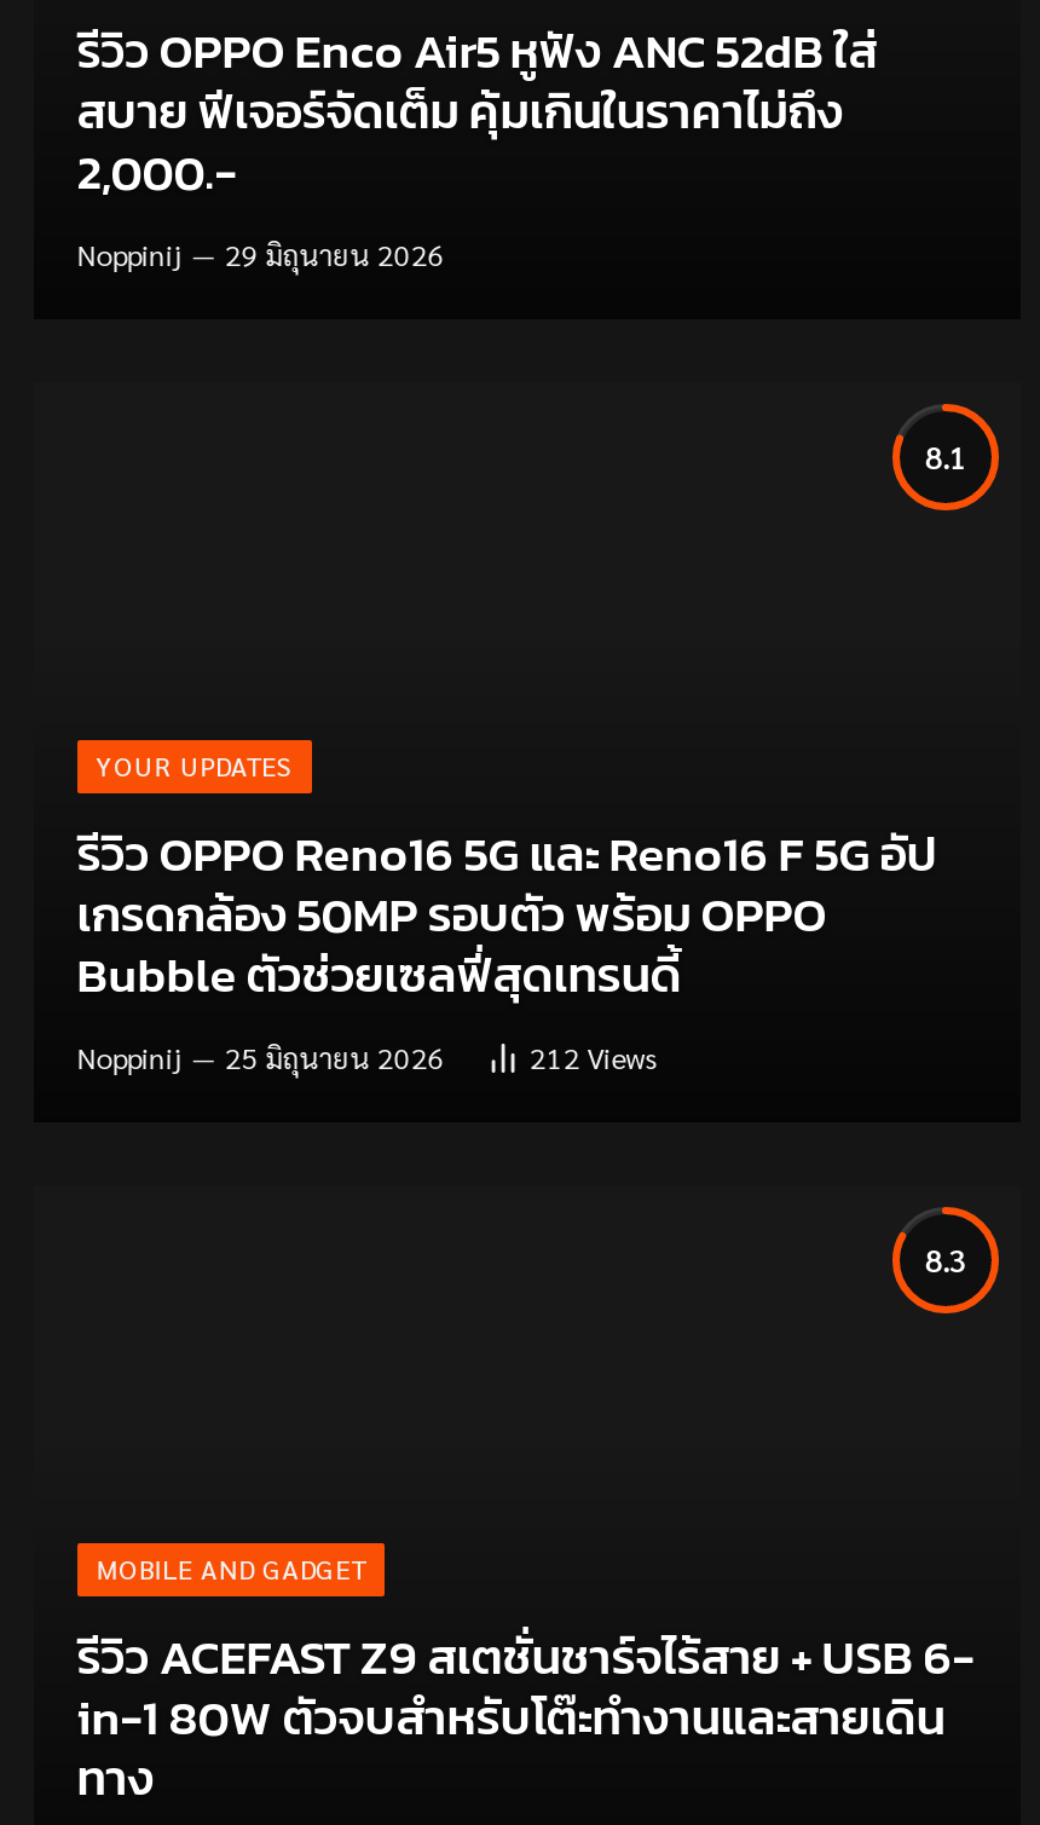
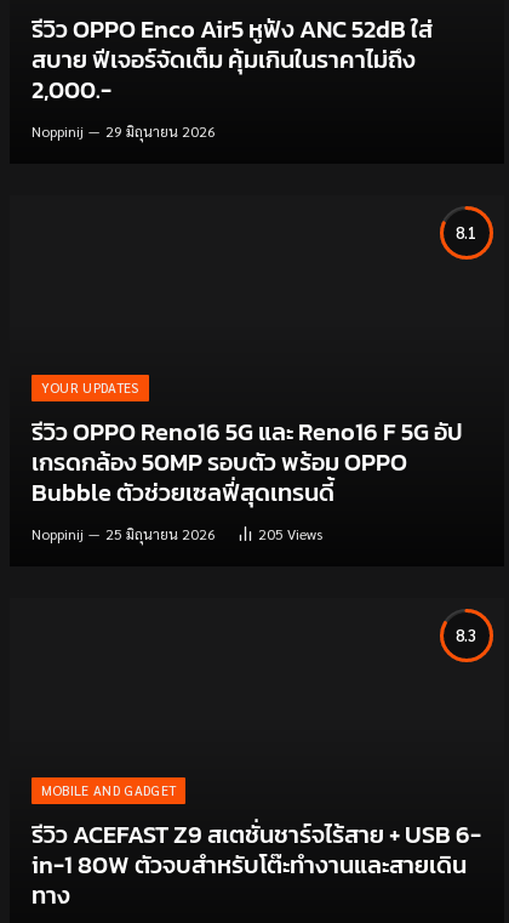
- 212 Views
+ 205 Views
